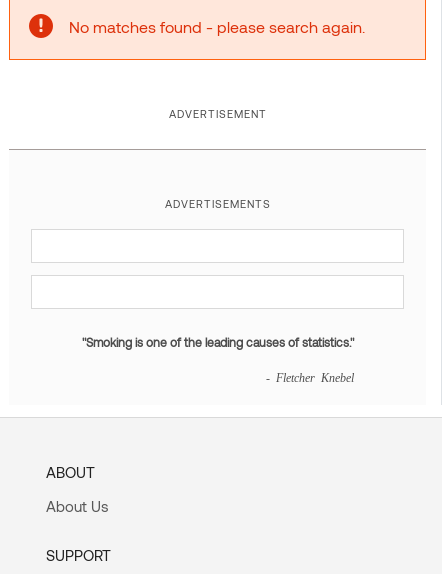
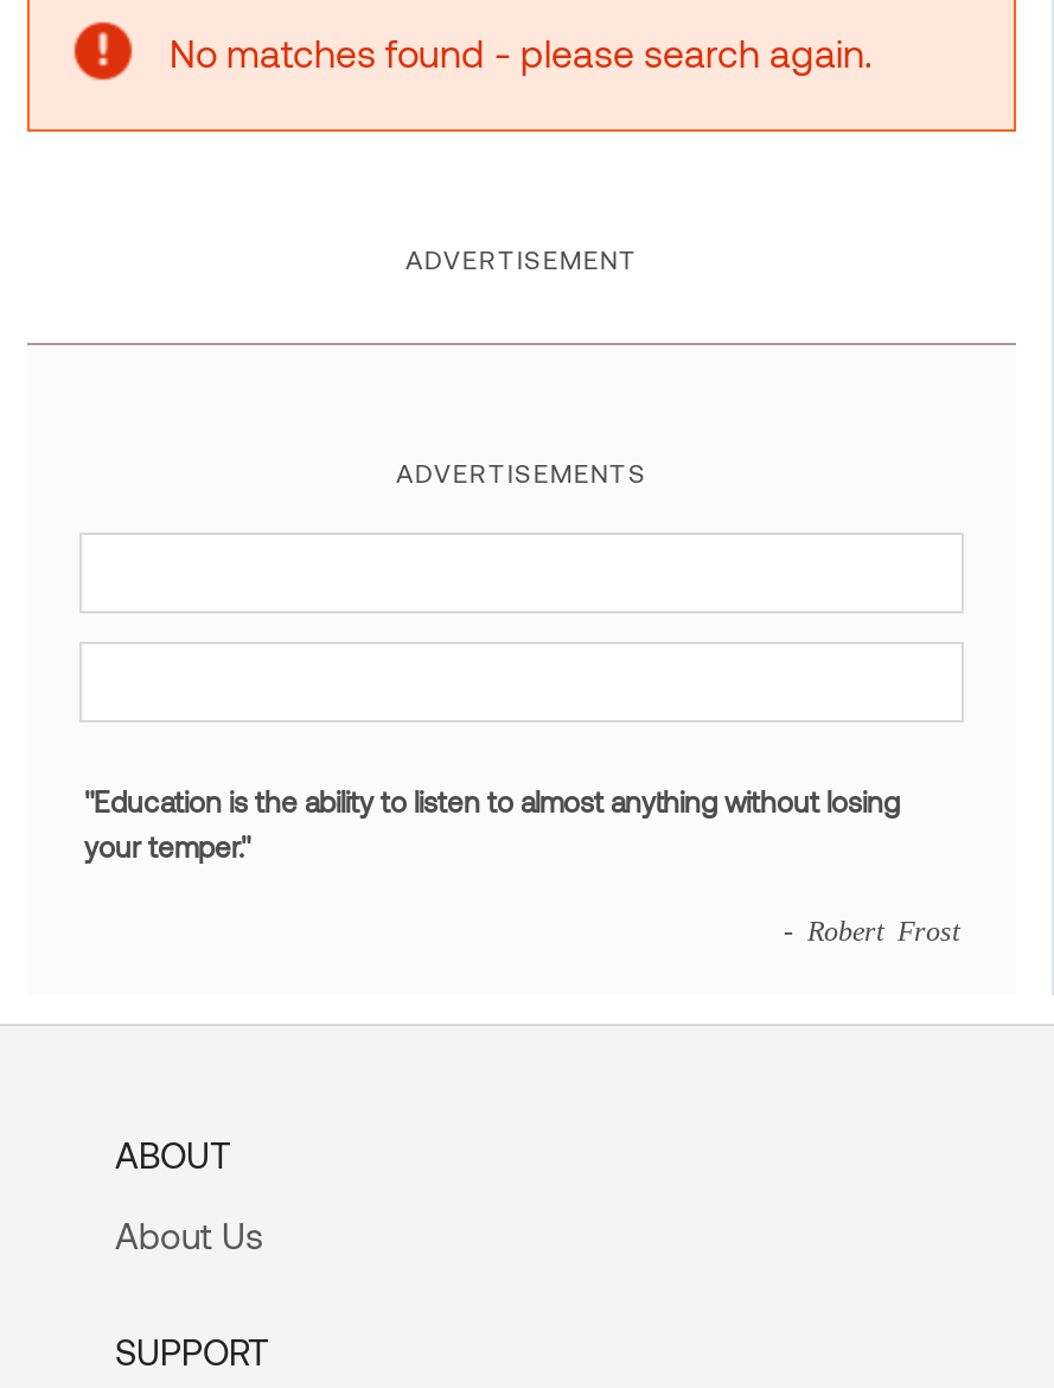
- "Smoking is one of the leading causes of statistics."
+ "Education is the ability to listen to almost anything without losing
+ your temper."

- - Fletcher Knebel
+ - Robert Frost
